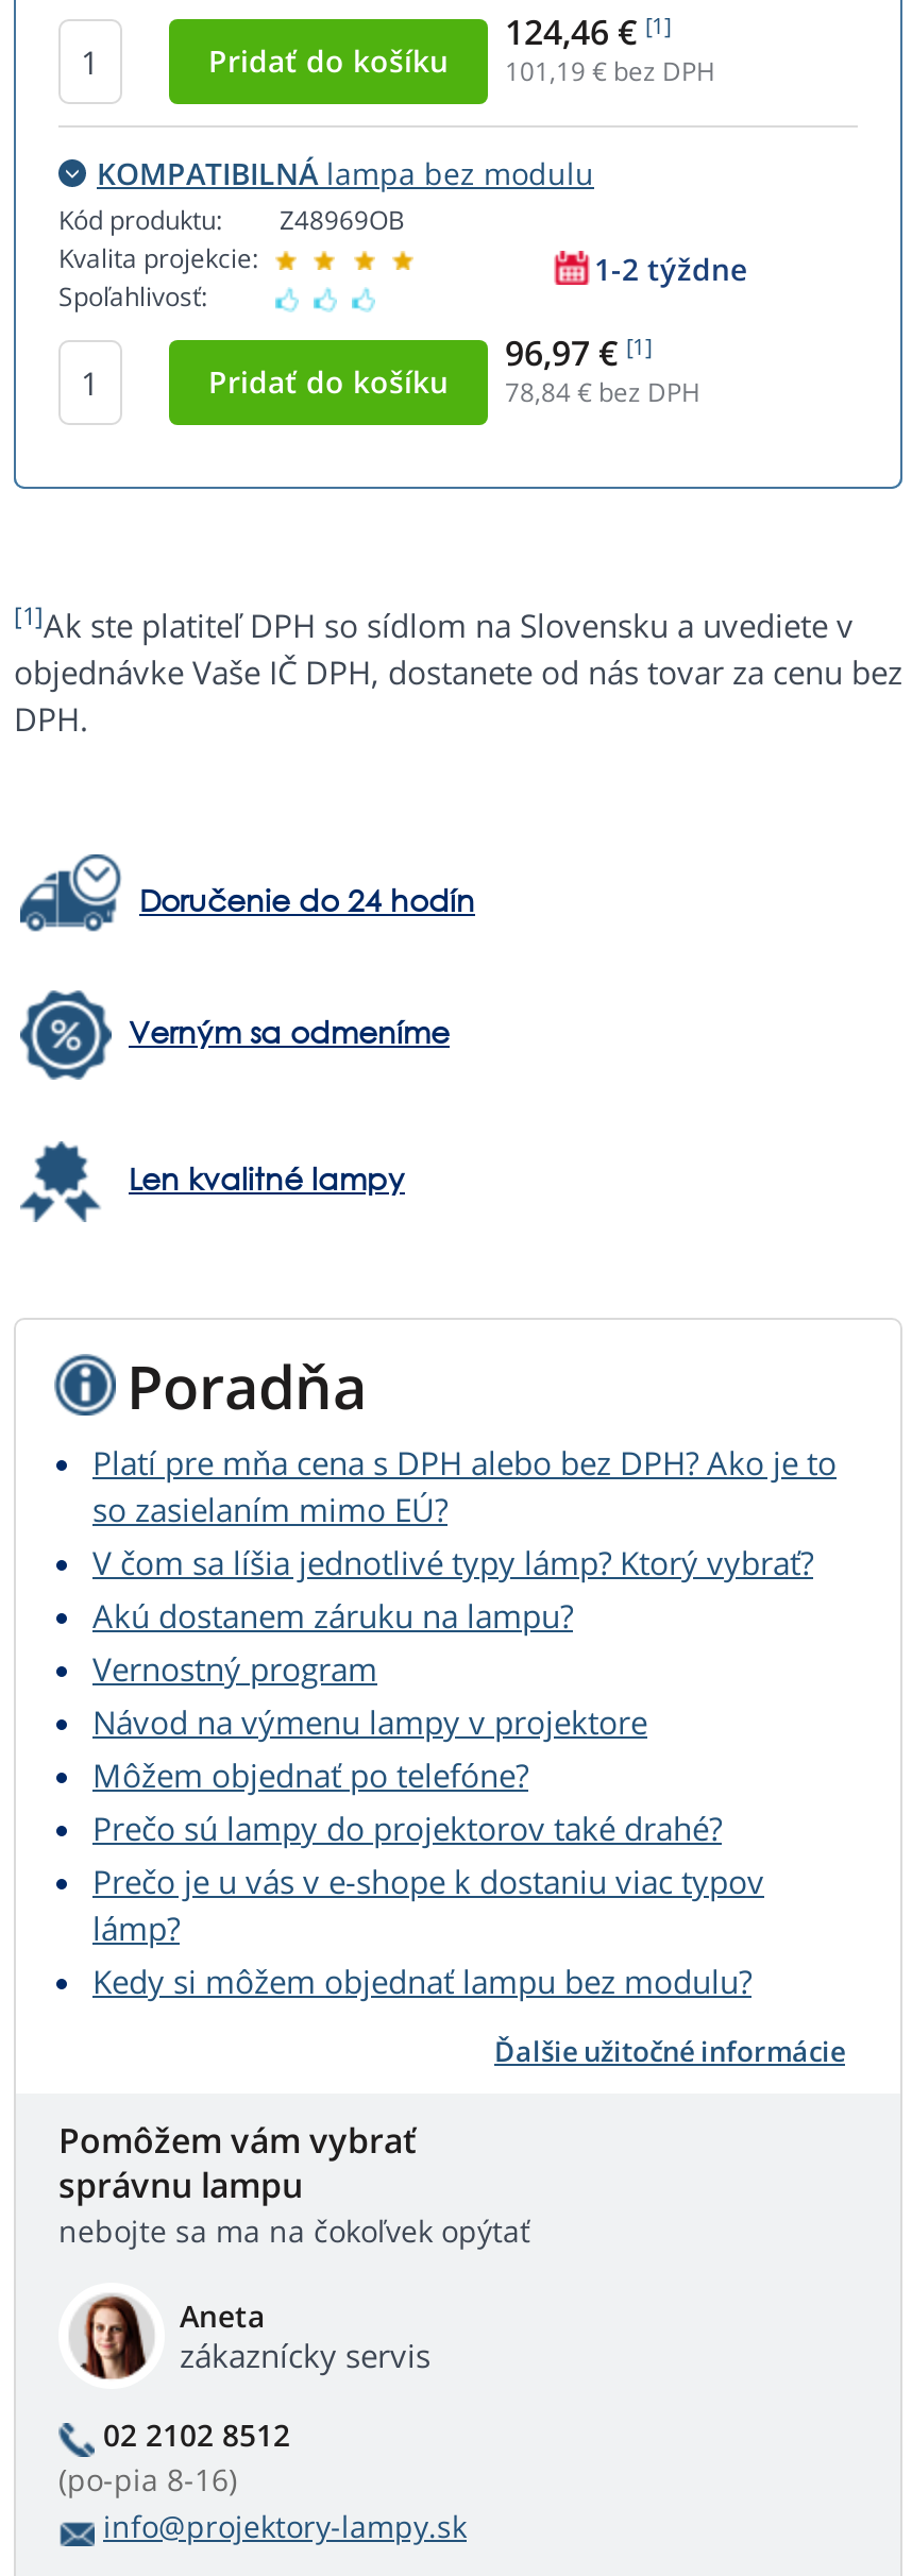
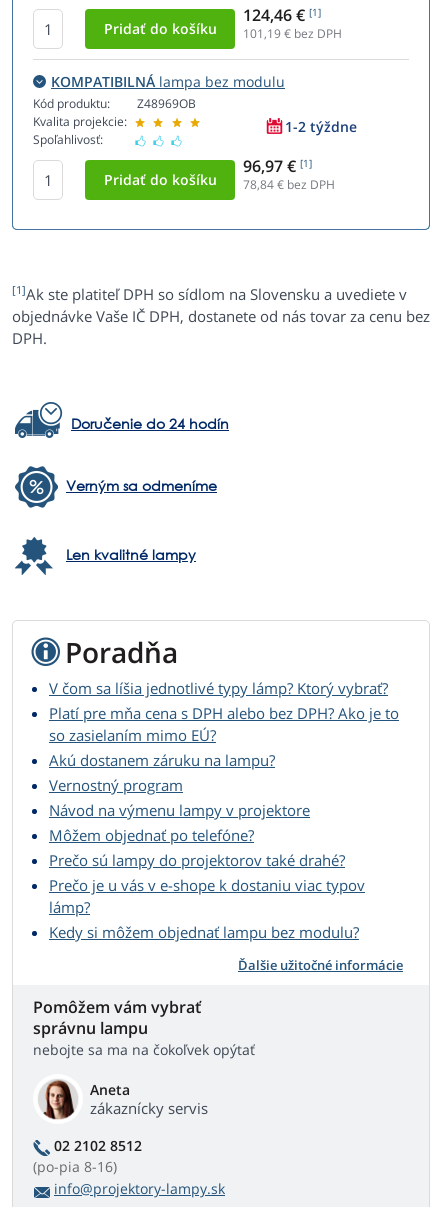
moved down: Platí pre mňa cena s DPH alebo bez DPH? Ako je to | so zasielaním mimo EÚ?

moved up: V čom sa líšia jednotlivé typy lámp? Ktorý vybrať?
